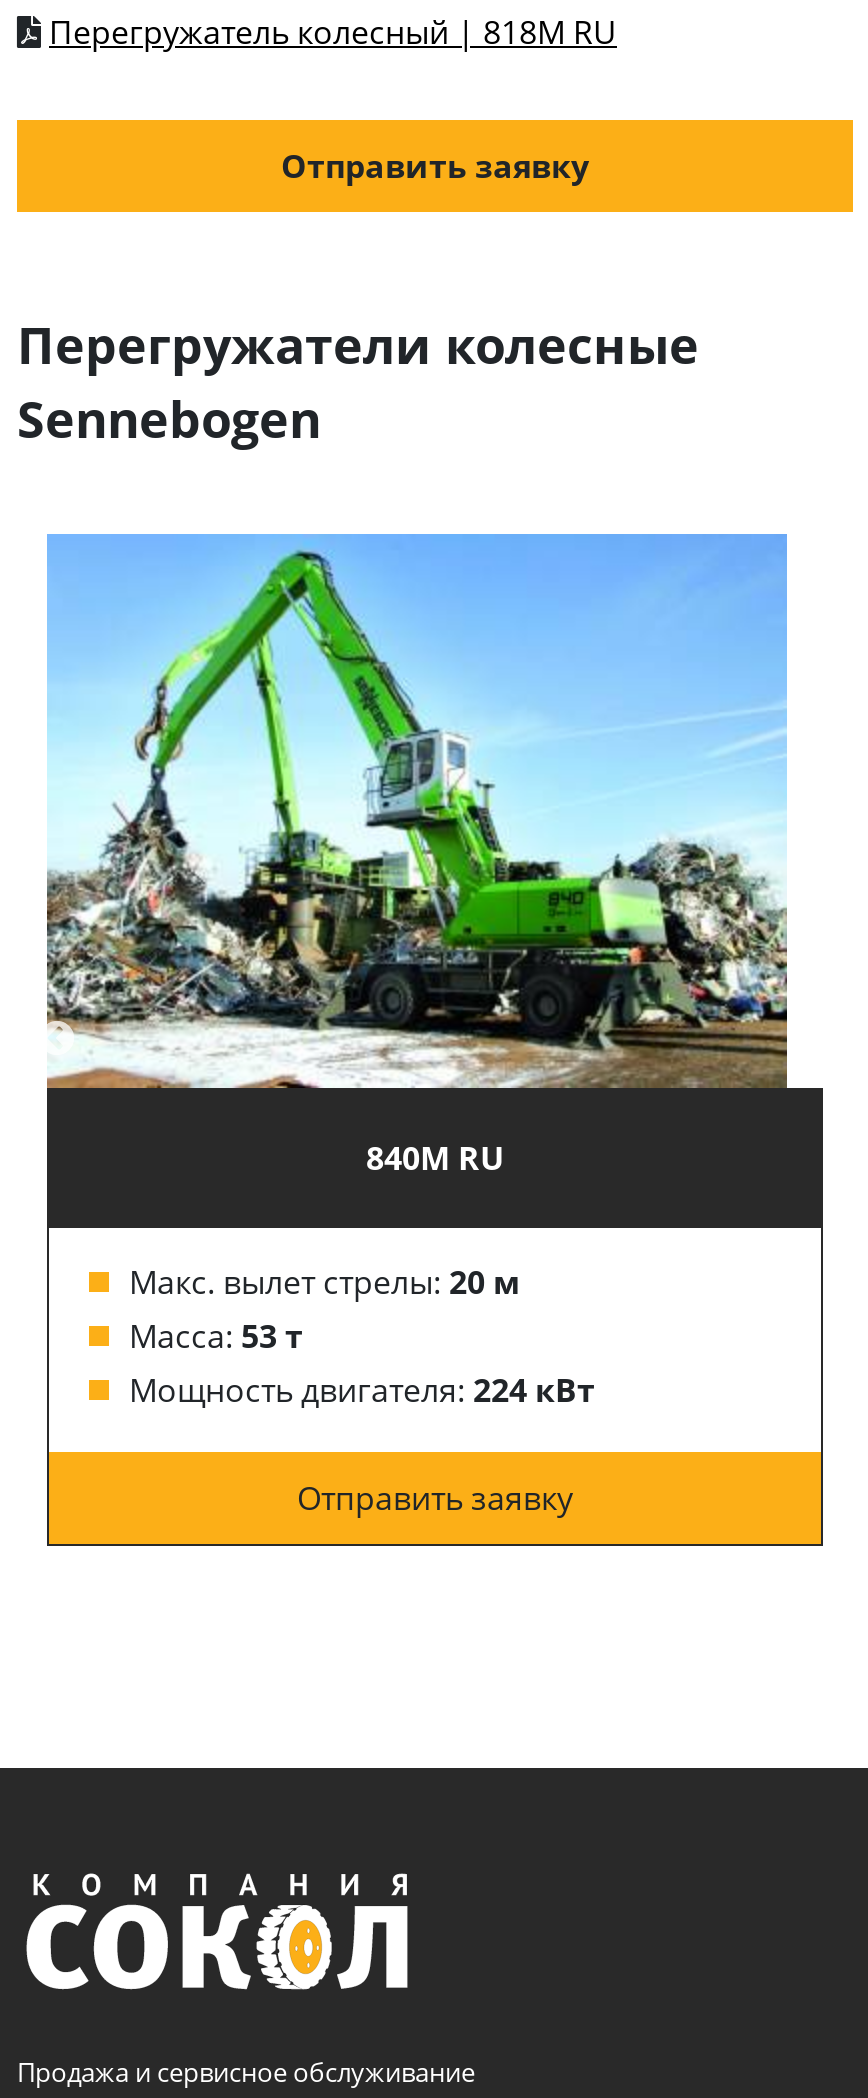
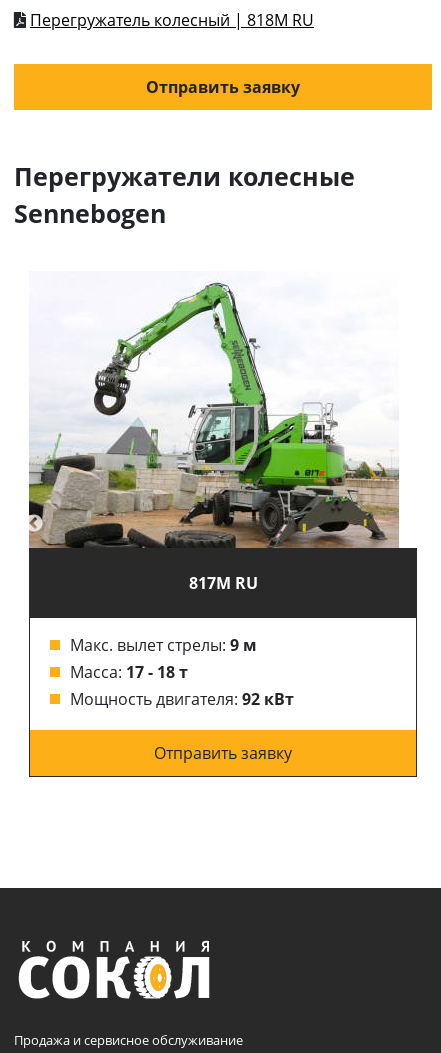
- [image]
- 840M RU
+ [image]
+ 817M RU

- Макс. вылет стрелы: 20 м
- Масса: 53 т
- Мощность двигателя: 224 кВт
+ Макс. вылет стрелы: 9 м
+ Масса: 17 - 18 т
+ Мощность двигателя: 92 кВт
